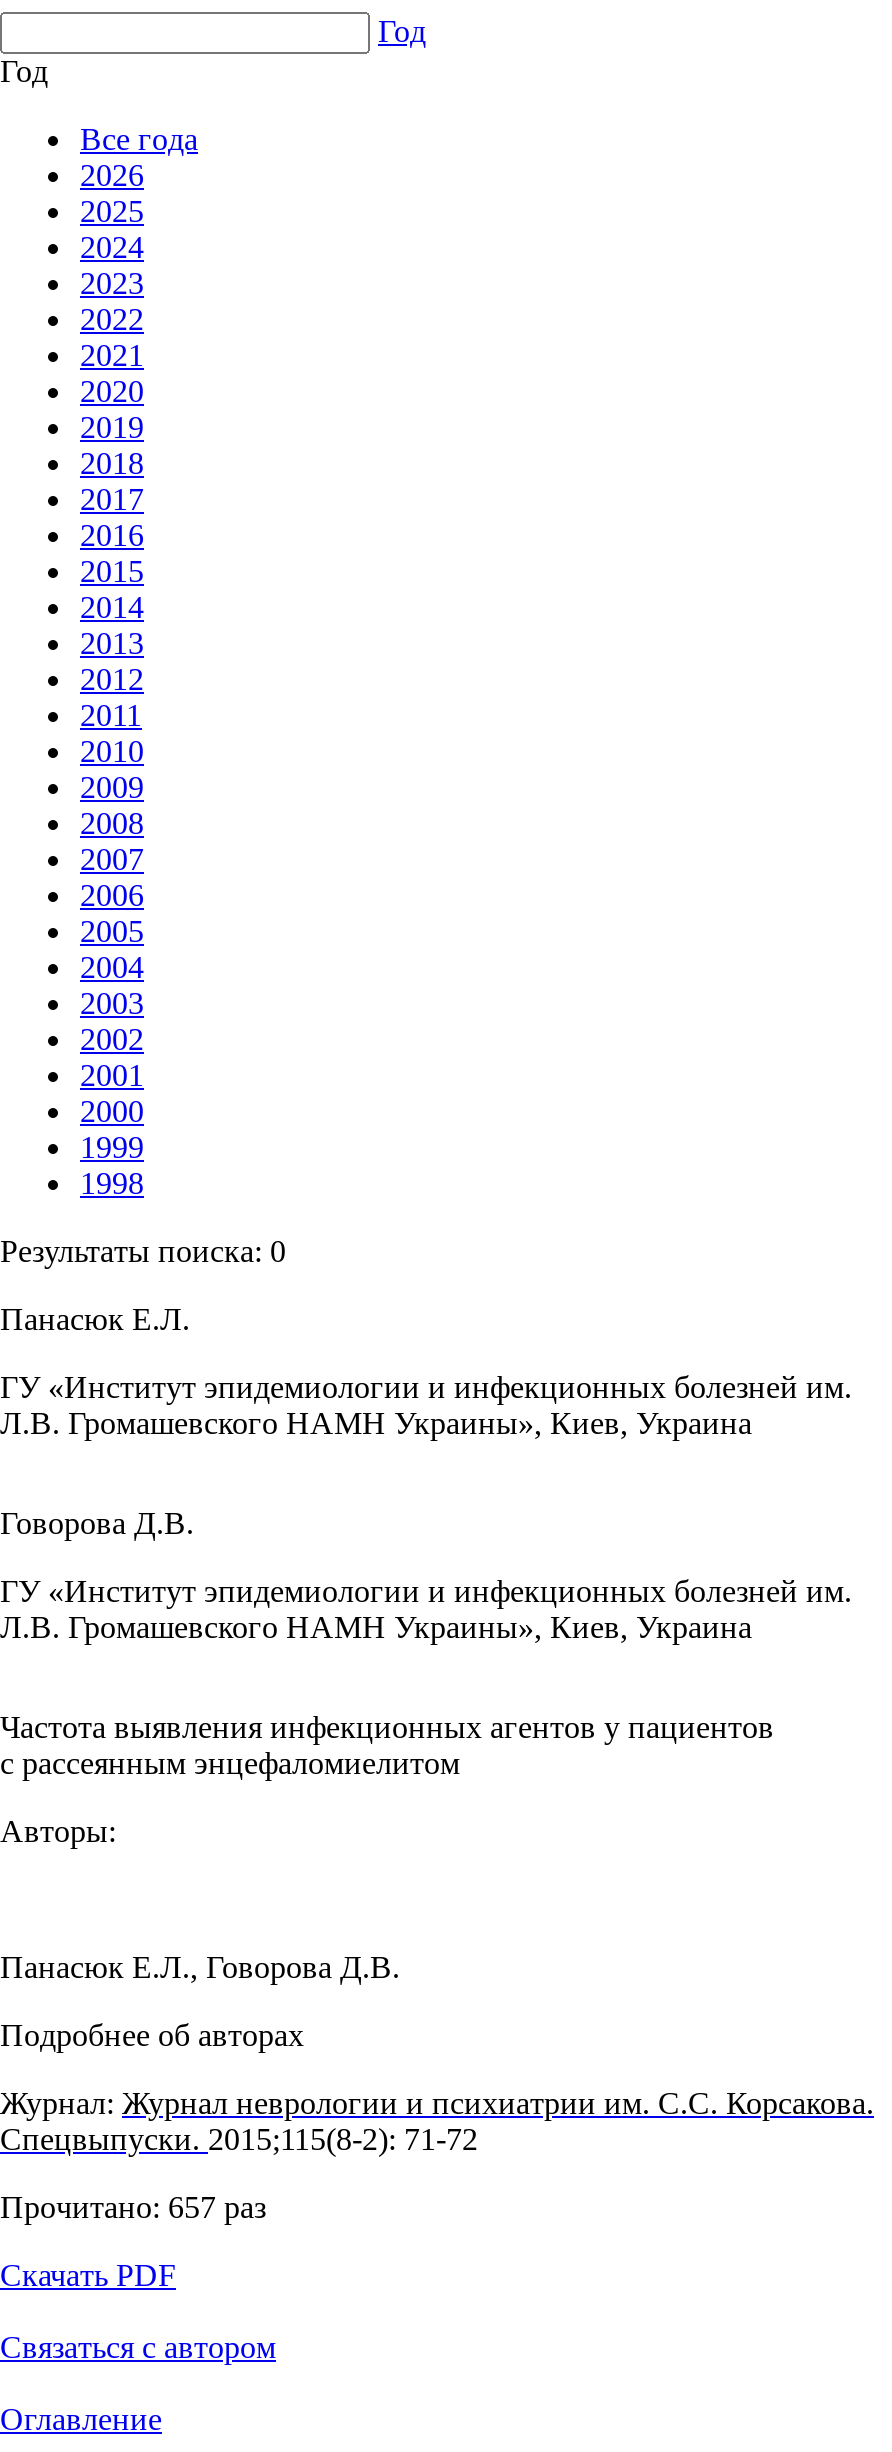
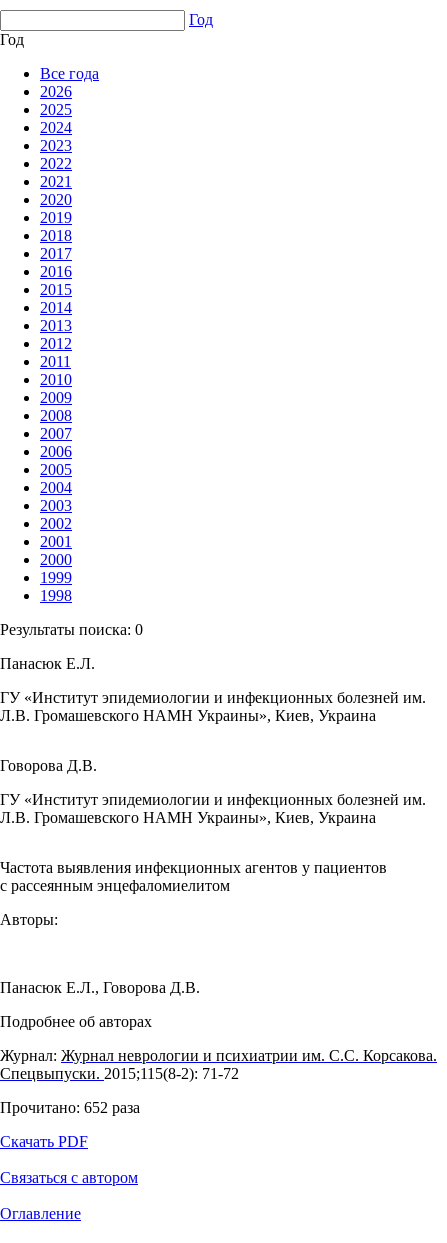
- Прочитано: 657 раз
+ Прочитано: 652 раза
